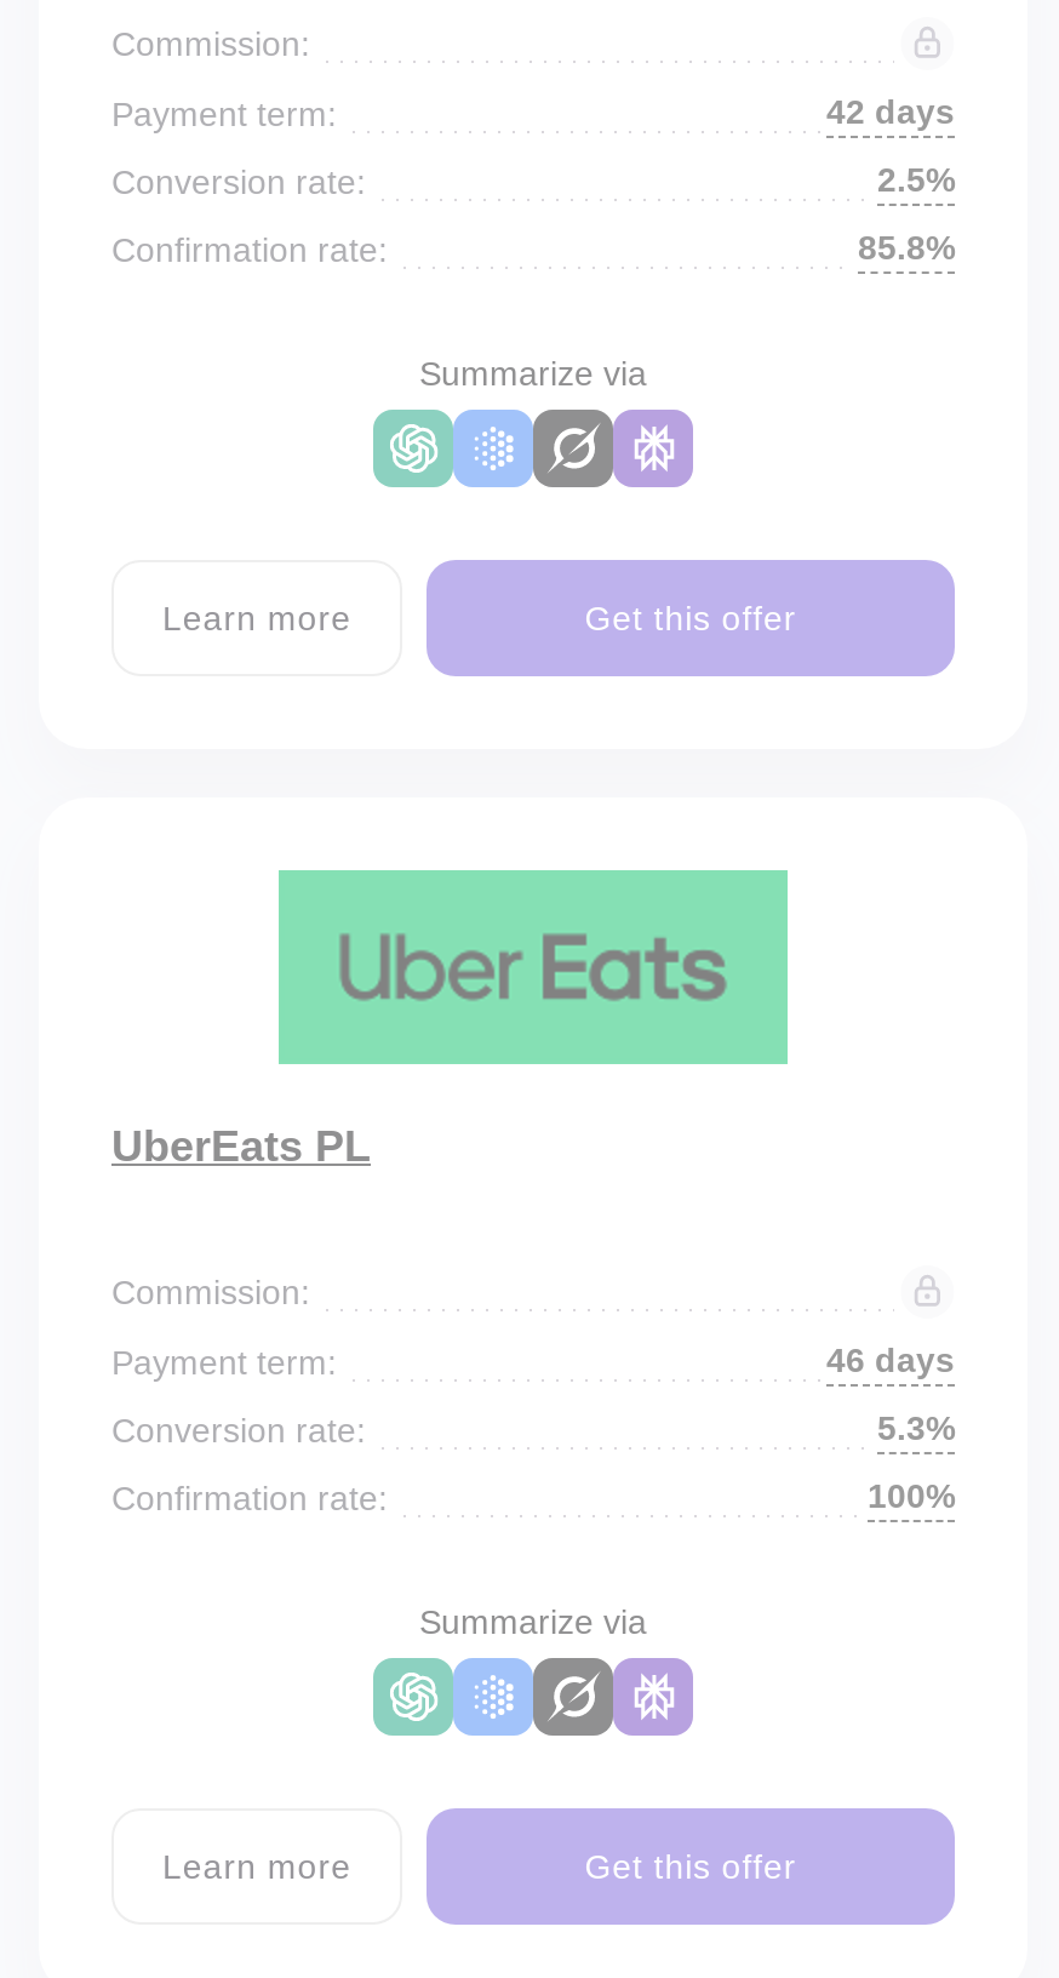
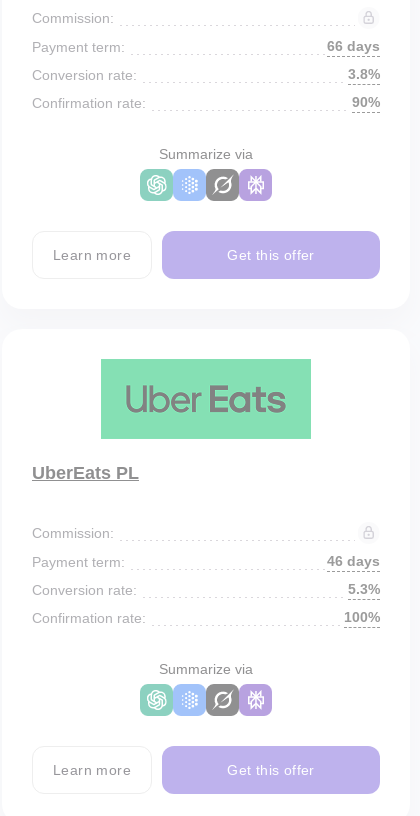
- 42 days
+ 66 days

- 2.5%
+ 3.8%

- 85.8%
+ 90%
